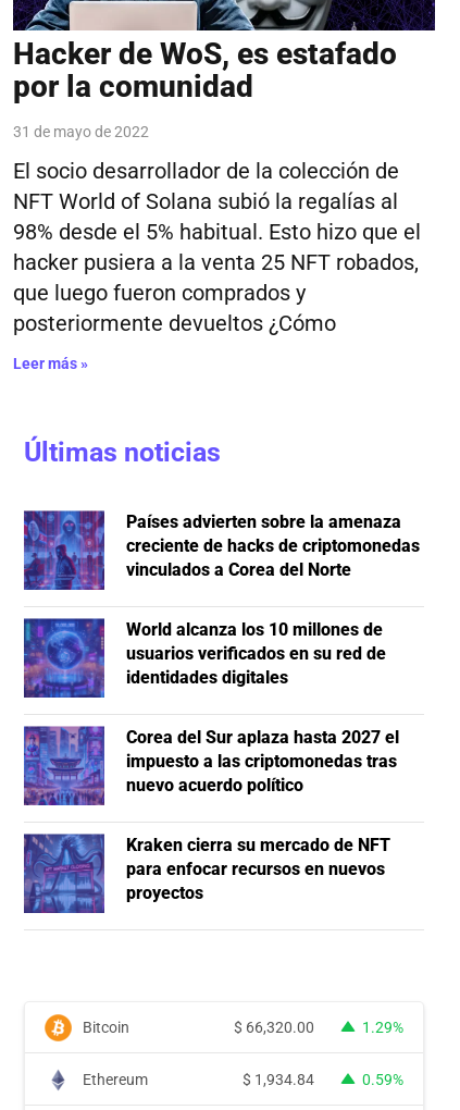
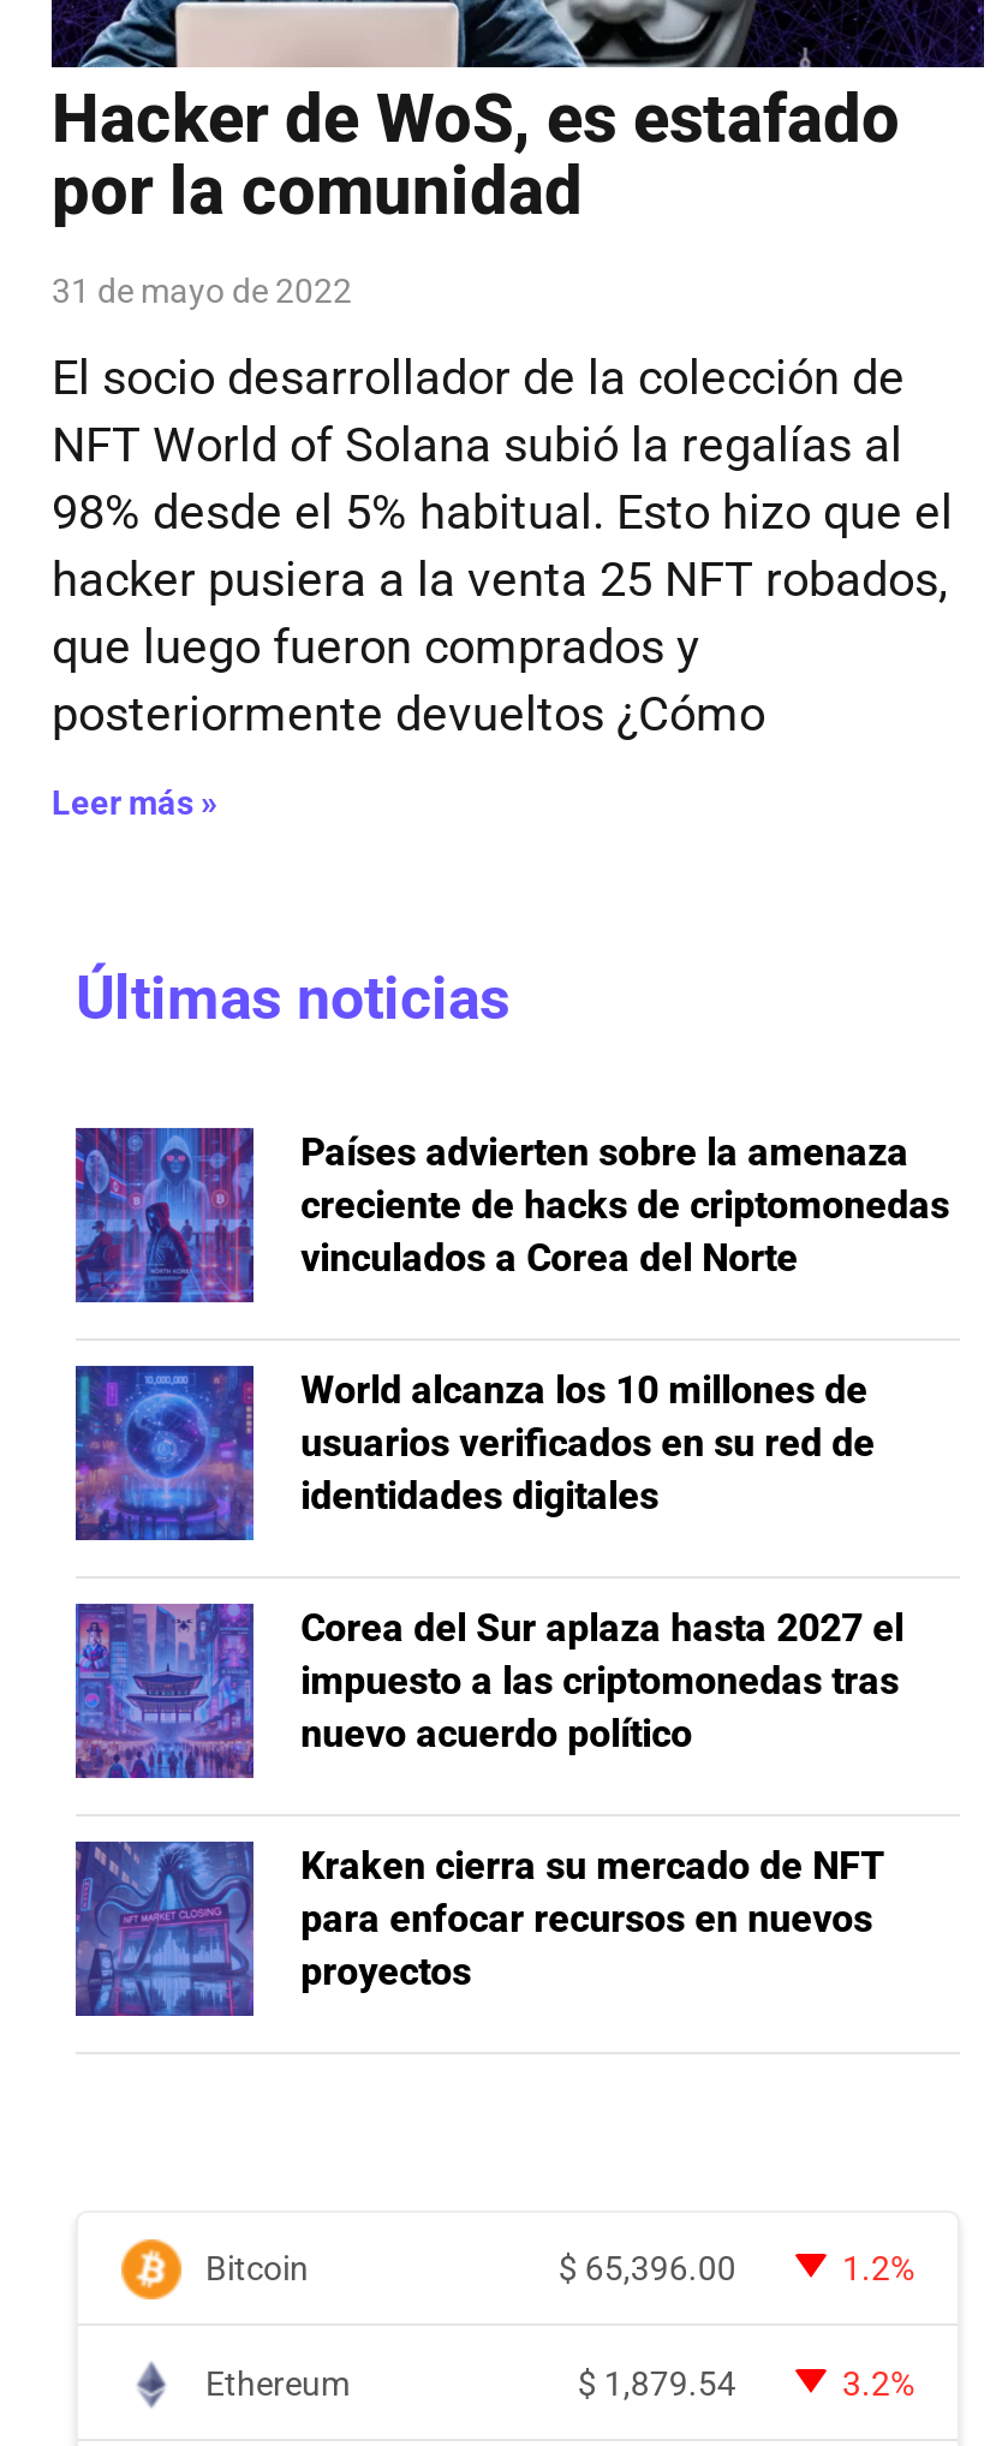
- $ 66,320.00
+ $ 65,396.00

- 1.29%
+ 1.2%

- $ 1,934.84
+ $ 1,879.54

- 0.59%
+ 3.2%
